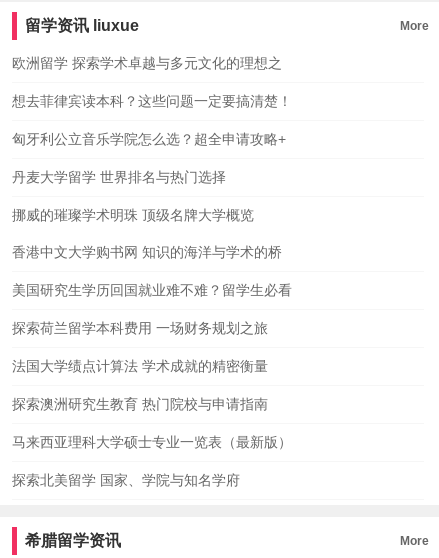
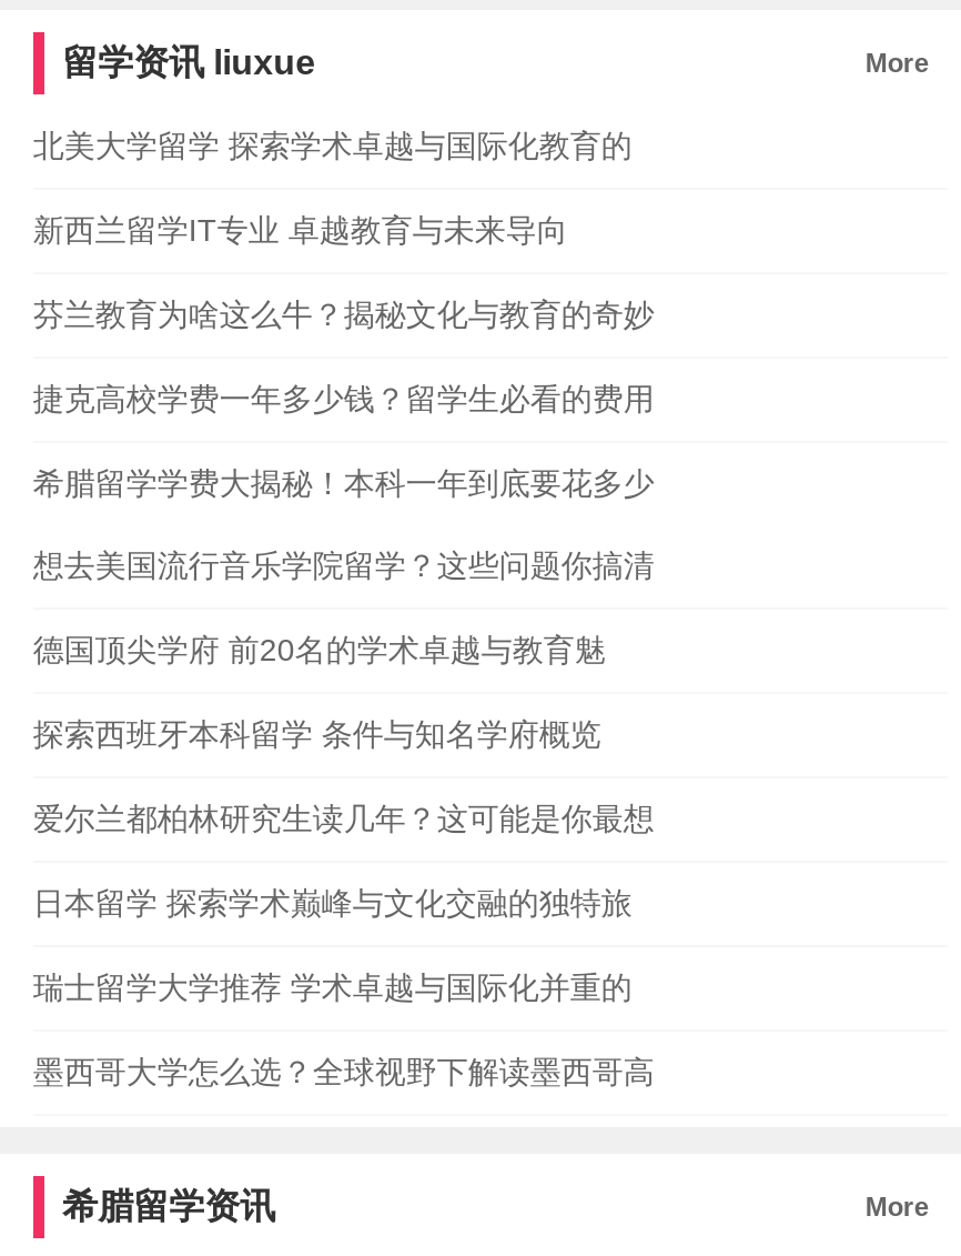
- 欧洲留学 探索学术卓越与多元文化的理想之
+ 北美大学留学 探索学术卓越与国际化教育的

- 想去菲律宾读本科？这些问题一定要搞清楚！
+ 新西兰留学IT专业 卓越教育与未来导向

- 匈牙利公立音乐学院怎么选？超全申请攻略+
+ 芬兰教育为啥这么牛？揭秘文化与教育的奇妙

- 丹麦大学留学 世界排名与热门选择
+ 捷克高校学费一年多少钱？留学生必看的费用

- 挪威的璀璨学术明珠 顶级名牌大学概览
+ 希腊留学学费大揭秘！本科一年到底要花多少

- 香港中文大学购书网 知识的海洋与学术的桥
+ 想去美国流行音乐学院留学？这些问题你搞清

- 美国研究生学历回国就业难不难？留学生必看
+ 德国顶尖学府 前20名的学术卓越与教育魅

- 探索荷兰留学本科费用 一场财务规划之旅
+ 探索西班牙本科留学 条件与知名学府概览

- 法国大学绩点计算法 学术成就的精密衡量
+ 爱尔兰都柏林研究生读几年？这可能是你最想

- 探索澳洲研究生教育 热门院校与申请指南
+ 日本留学 探索学术巅峰与文化交融的独特旅

- 马来西亚理科大学硕士专业一览表（最新版）
+ 瑞士留学大学推荐 学术卓越与国际化并重的

- 探索北美留学 国家、学院与知名学府
+ 墨西哥大学怎么选？全球视野下解读墨西哥高
